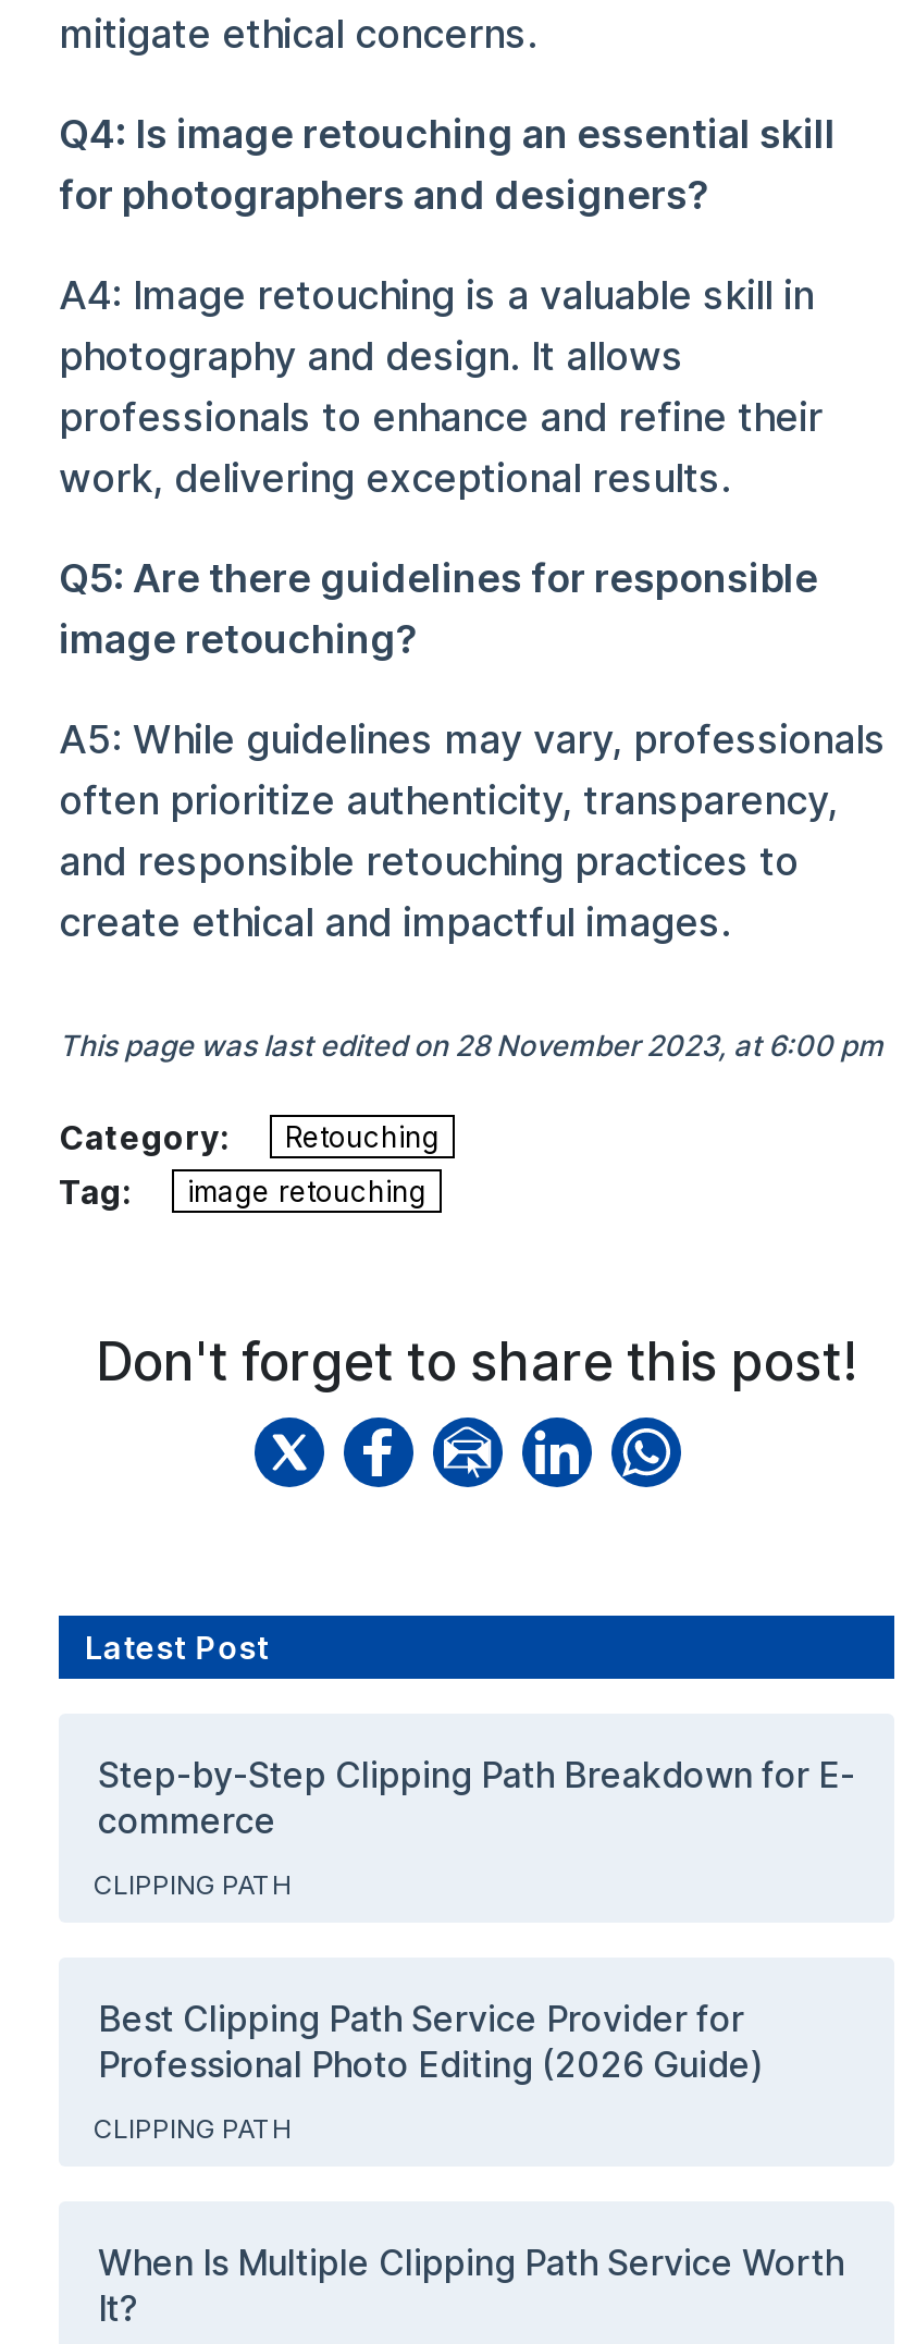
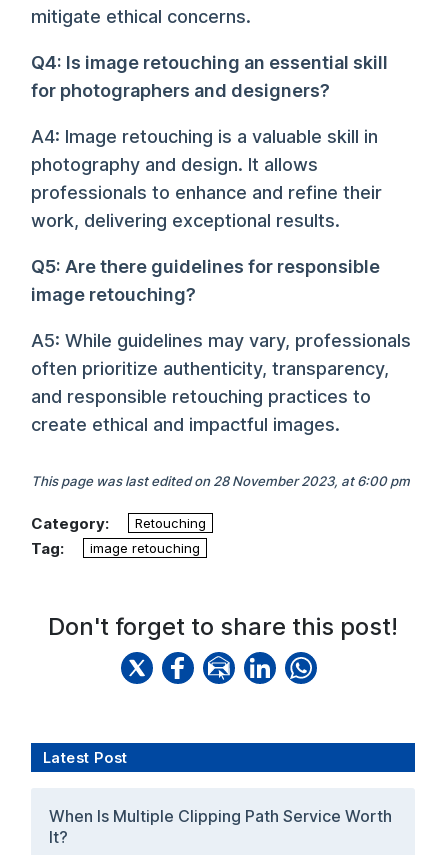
- Step-by-Step Clipping Path Breakdown for E-
- commerce
- CLIPPING PATH
- Best Clipping Path Service Provider for
- Professional Photo Editing (2026 Guide)
- CLIPPING PATH
